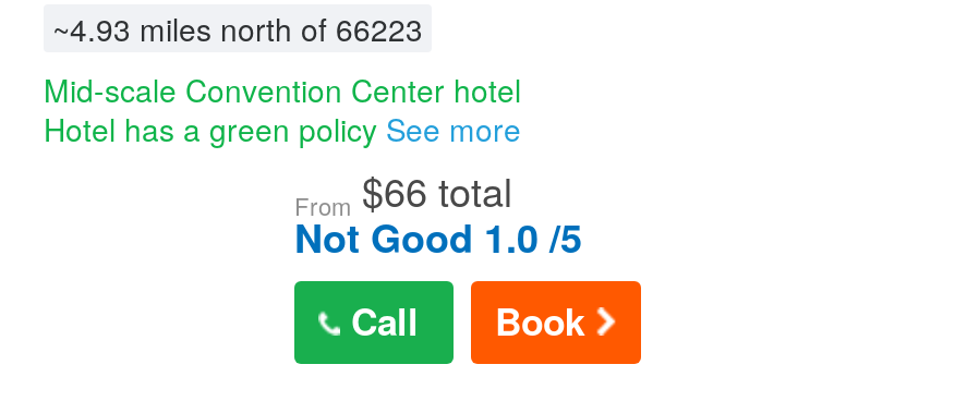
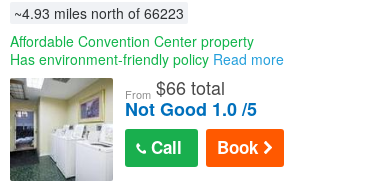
- Mid-scale Convention Center hotel
- Hotel has a green policy See more
+ Affordable Convention Center property
+ Has environment-friendly policy Read more

+ [image]
